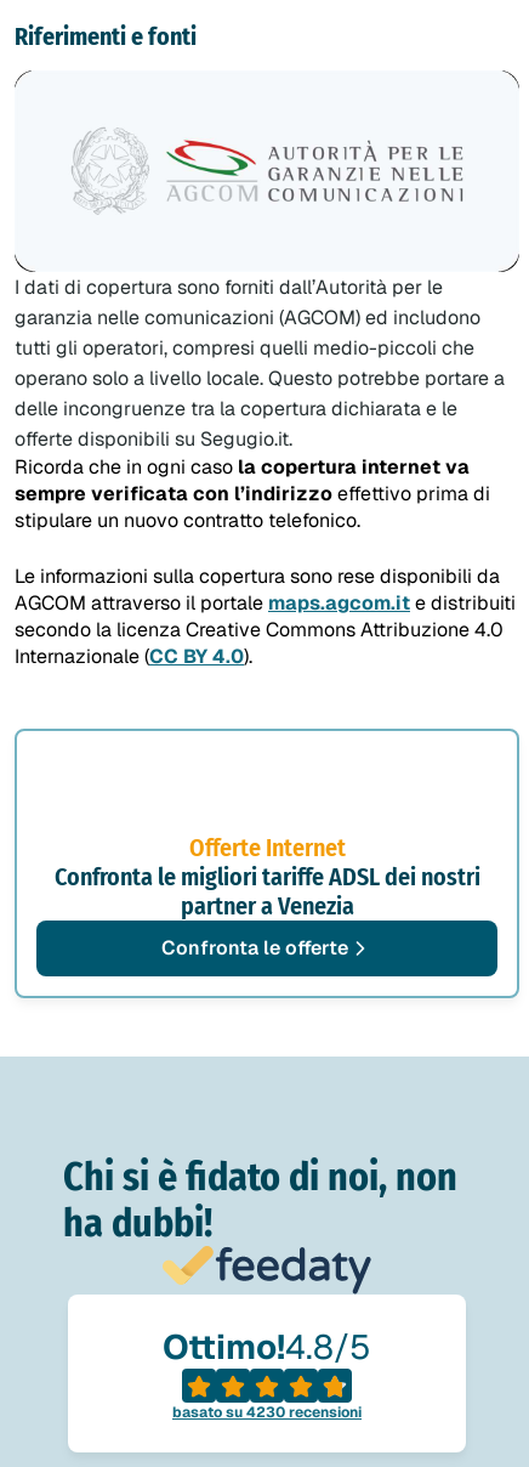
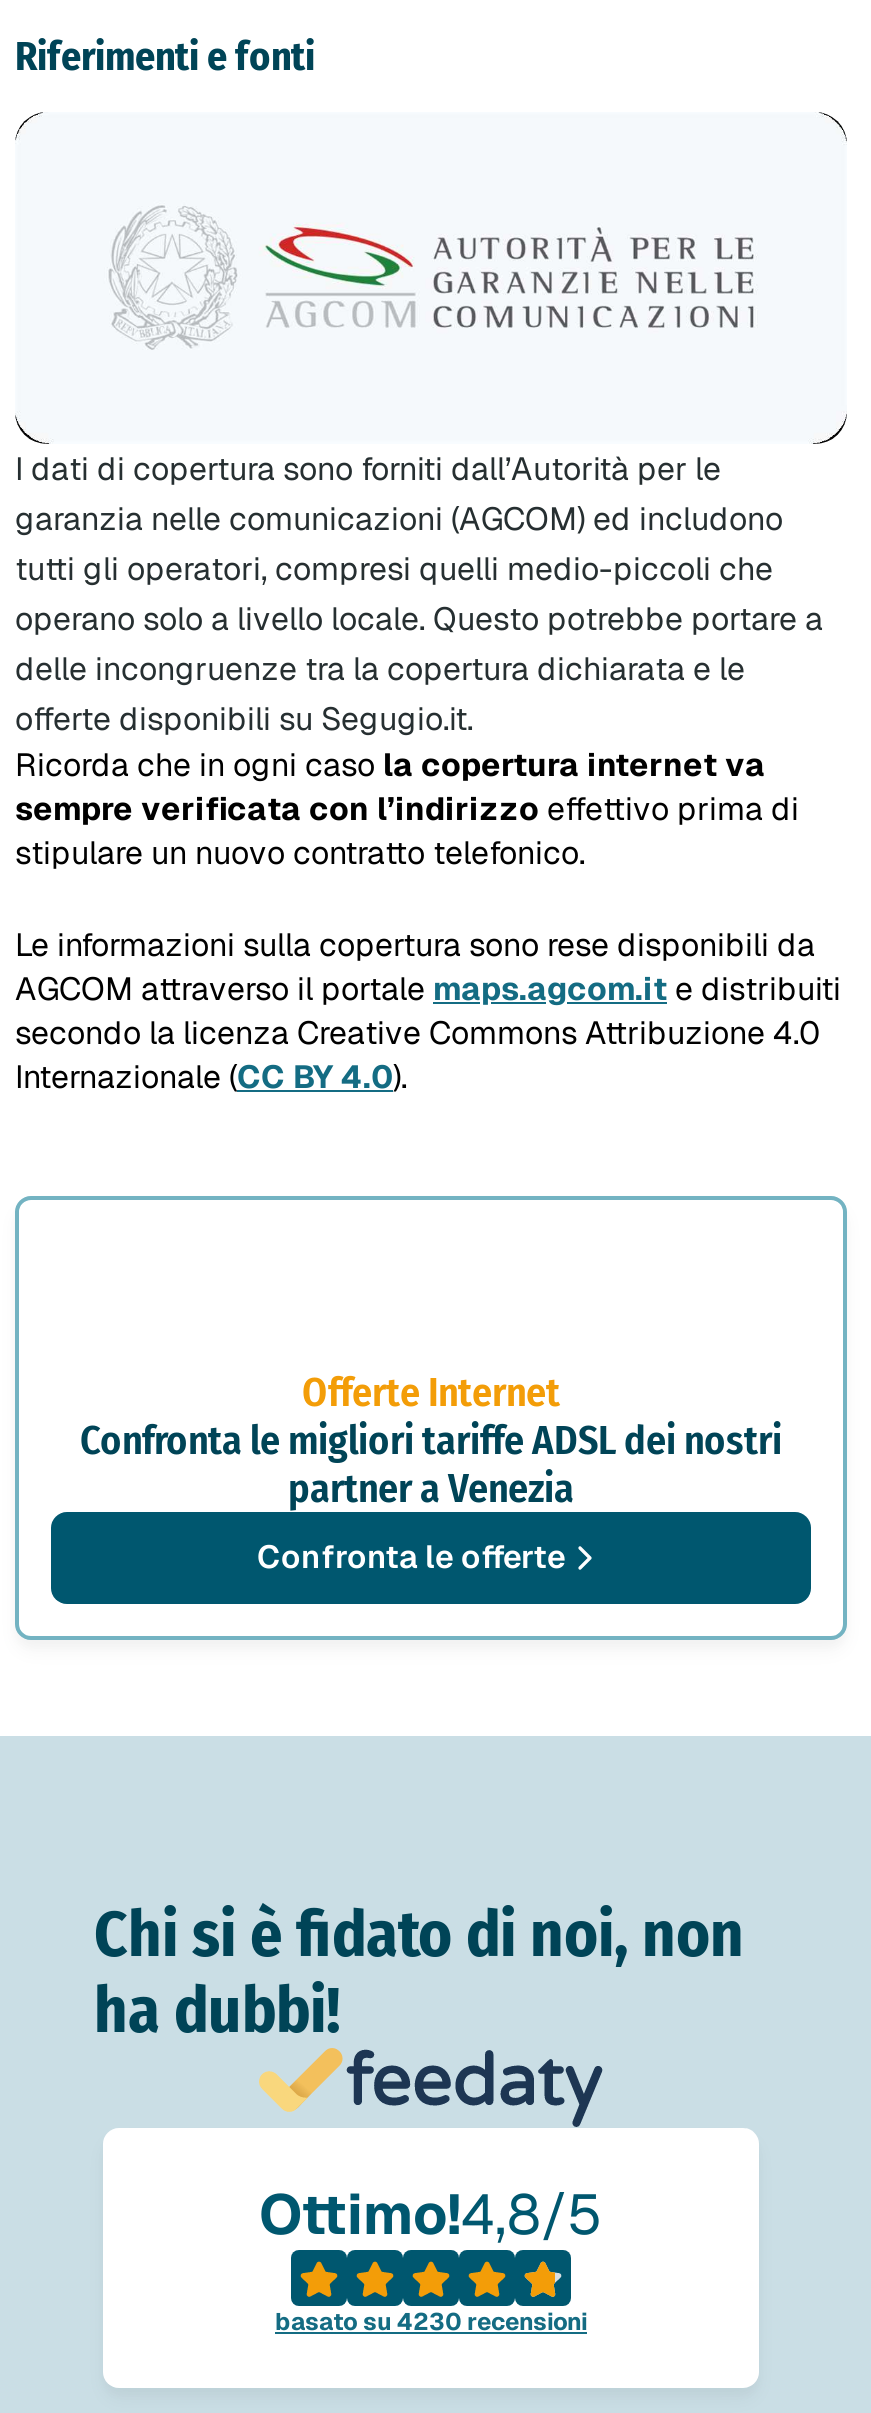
- Ottimo!4.8/5
+ Ottimo!4,8/5
